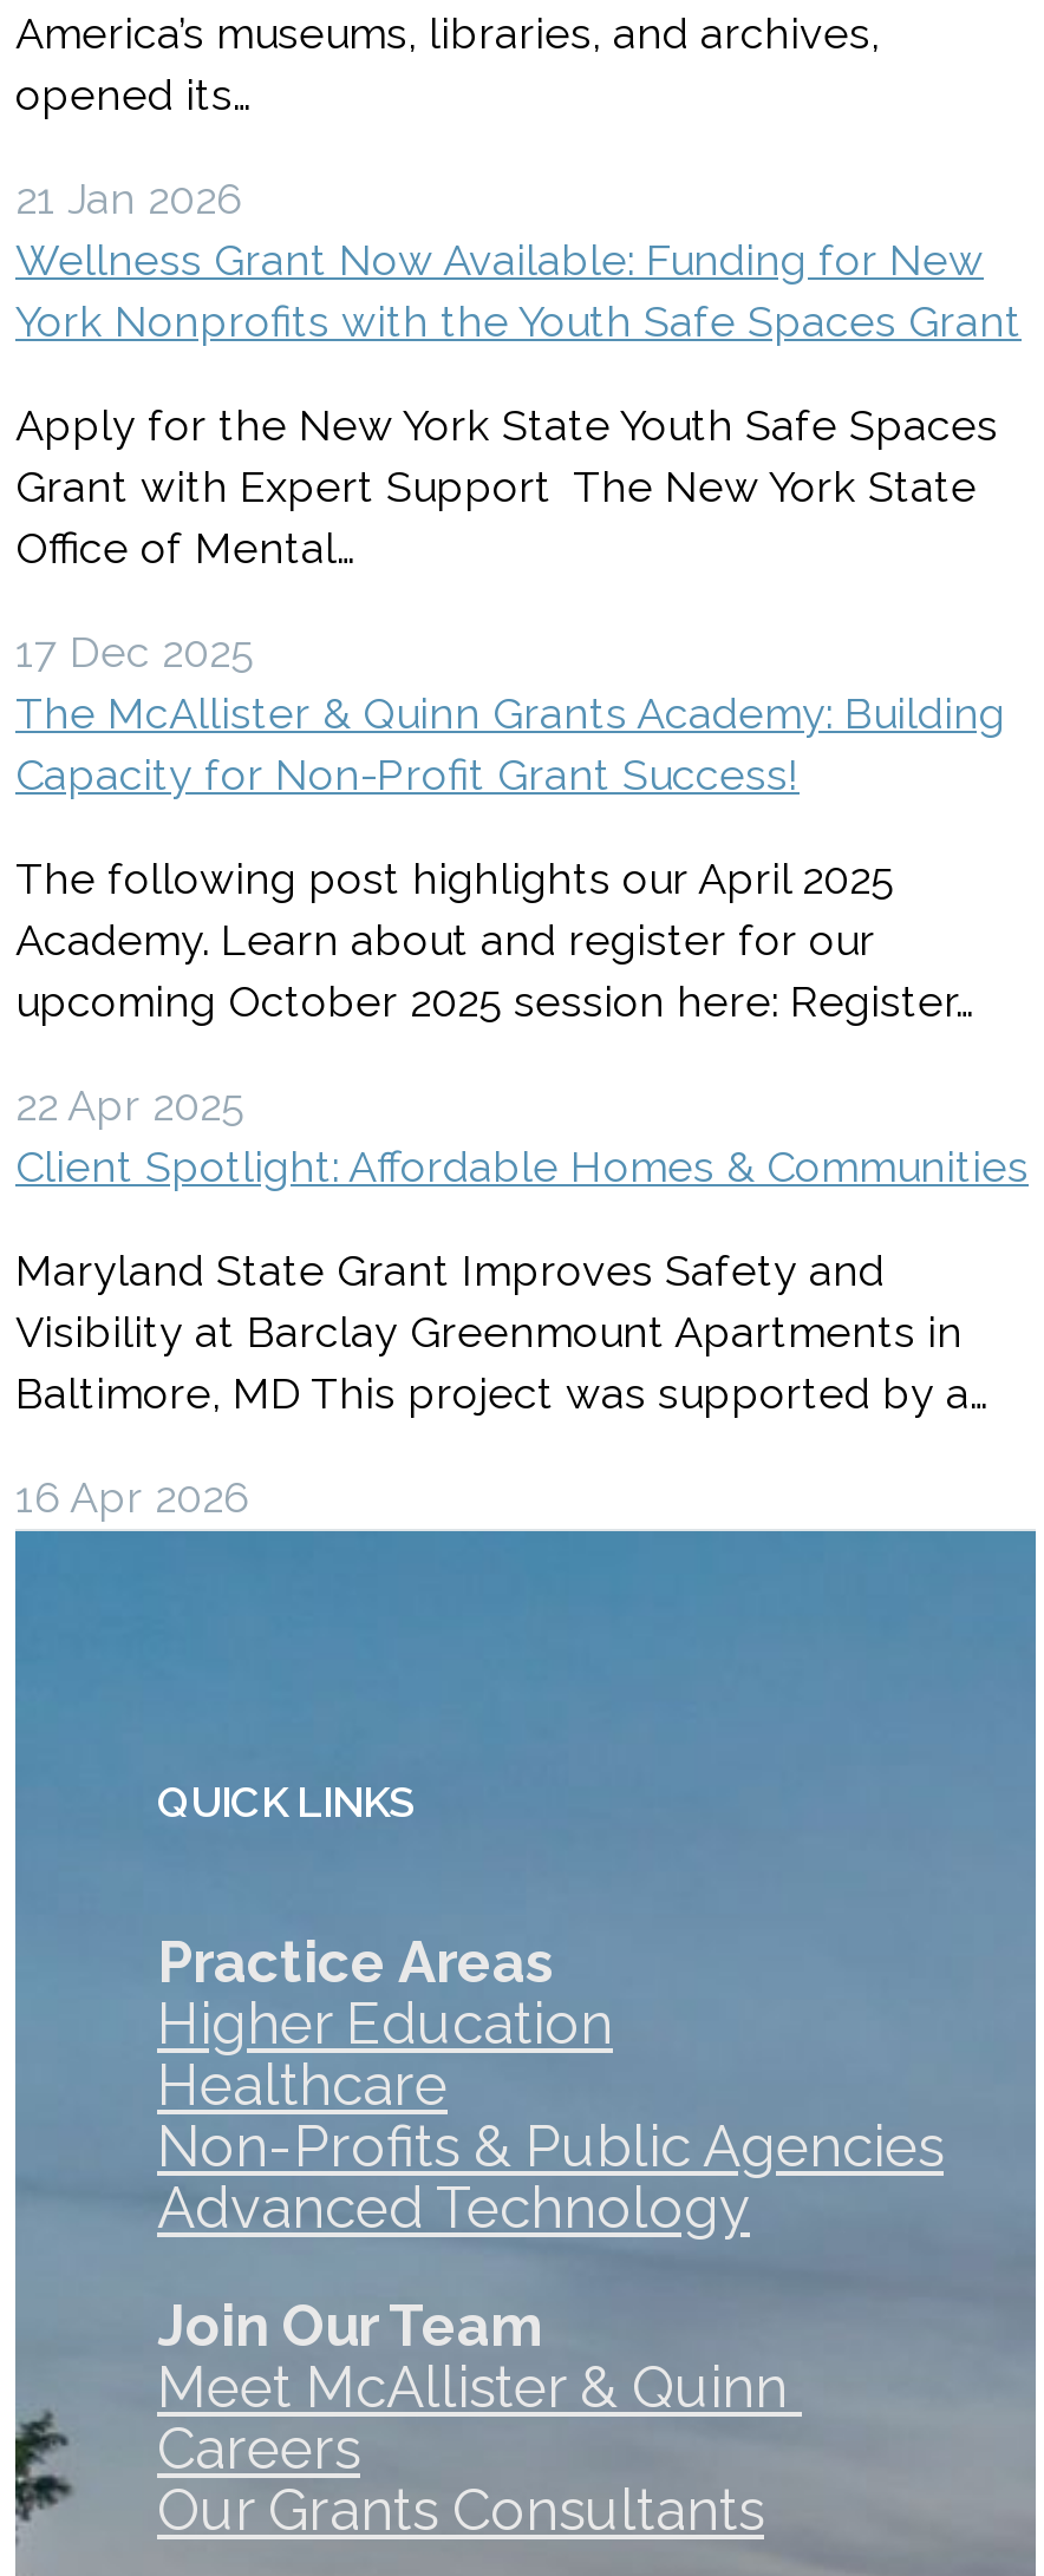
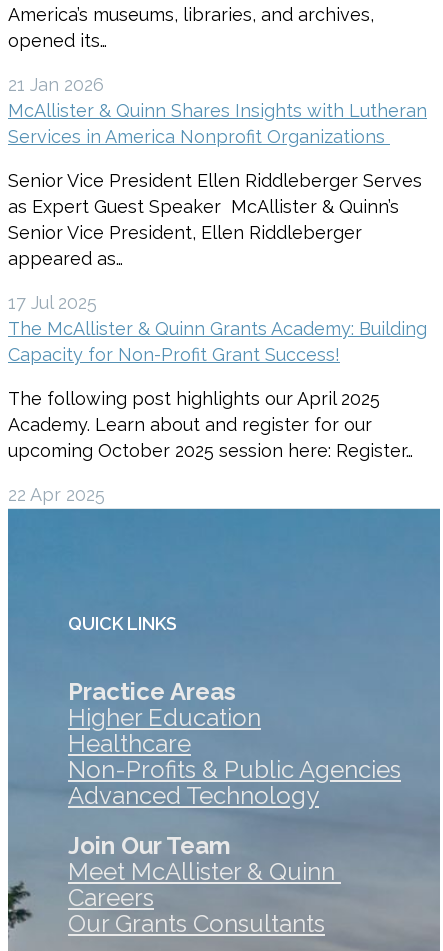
- Wellness Grant Now Available: Funding for New
- York Nonprofits with the Youth Safe Spaces Grant
+ McAllister & Quinn Shares Insights with Lutheran
+ Services in America Nonprofit Organizations

- Apply for the New York State Youth Safe Spaces
- Grant with Expert Support The New York State
- Office of Mental…
+ Senior Vice President Ellen Riddleberger Serves
+ as Expert Guest Speaker McAllister & Quinn’s
+ Senior Vice President, Ellen Riddleberger
+ appeared as…

- 17 Dec 2025
+ 17 Jul 2025

moved down: The McAllister & Quinn Grants Academy: Building | Capacity for Non-Profit Grant Success! | The following post highlights our April 2025 | Academy. Learn about and register for our | upcoming October 2025 session here: Register… | 22 Apr 2025

- Client Spotlight: Affordable Homes & Communities
- Maryland State Grant Improves Safety and
- Visibility at Barclay Greenmount Apartments in
- Baltimore, MD This project was supported by a…
- 16 Apr 2026
